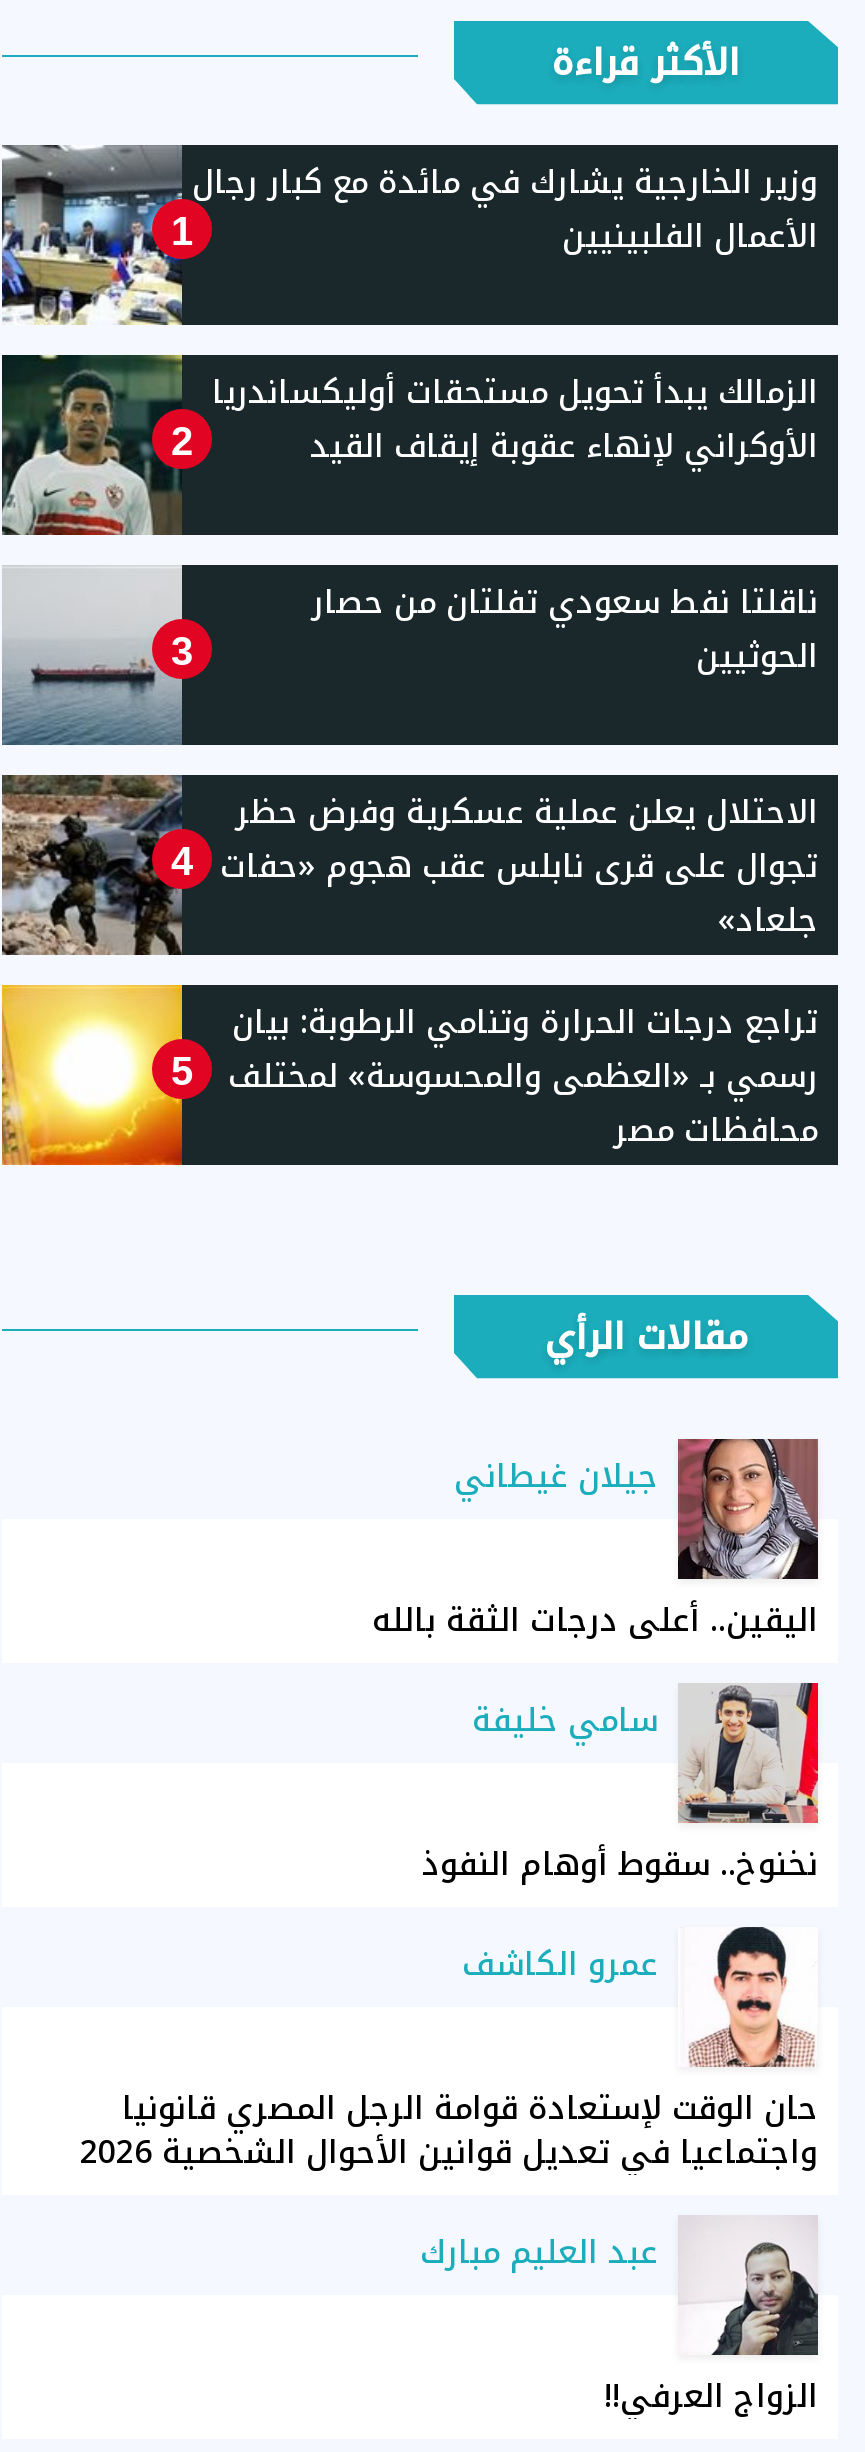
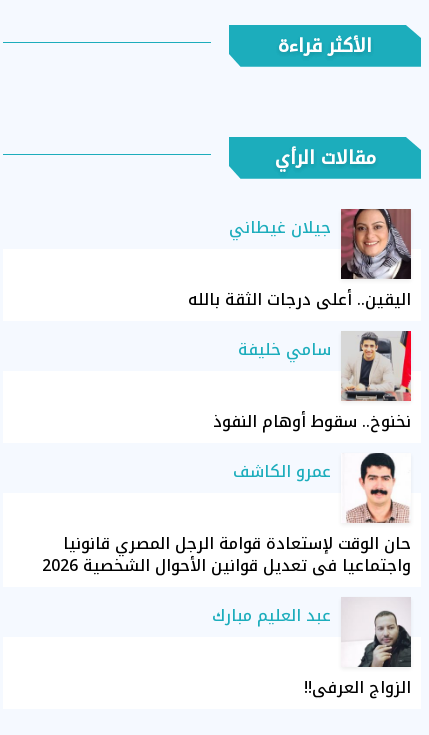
- وزير الخارجية يشارك في مائدة مع كبار رجال
- الأعمال الفلبينيين
- 2

- 1

- الزمالك يبدأ تحويل مستحقات أوليكساندريا
- الأوكراني لإنهاء عقوبة إيقاف القيد
- 3

- ناقلتا نفط سعودي تفلتان من حصار
- الحوثيين
- 4

- الاحتلال يعلن عملية عسكرية وفرض حظر
- تجوال على قرى نابلس عقب هجوم «حفات
- جلعاد»
- 5

- تراجع درجات الحرارة وتنامي الرطوبة: بيان
- رسمي بـ «العظمى والمحسوسة» لمختلف
- محافظات مصر
